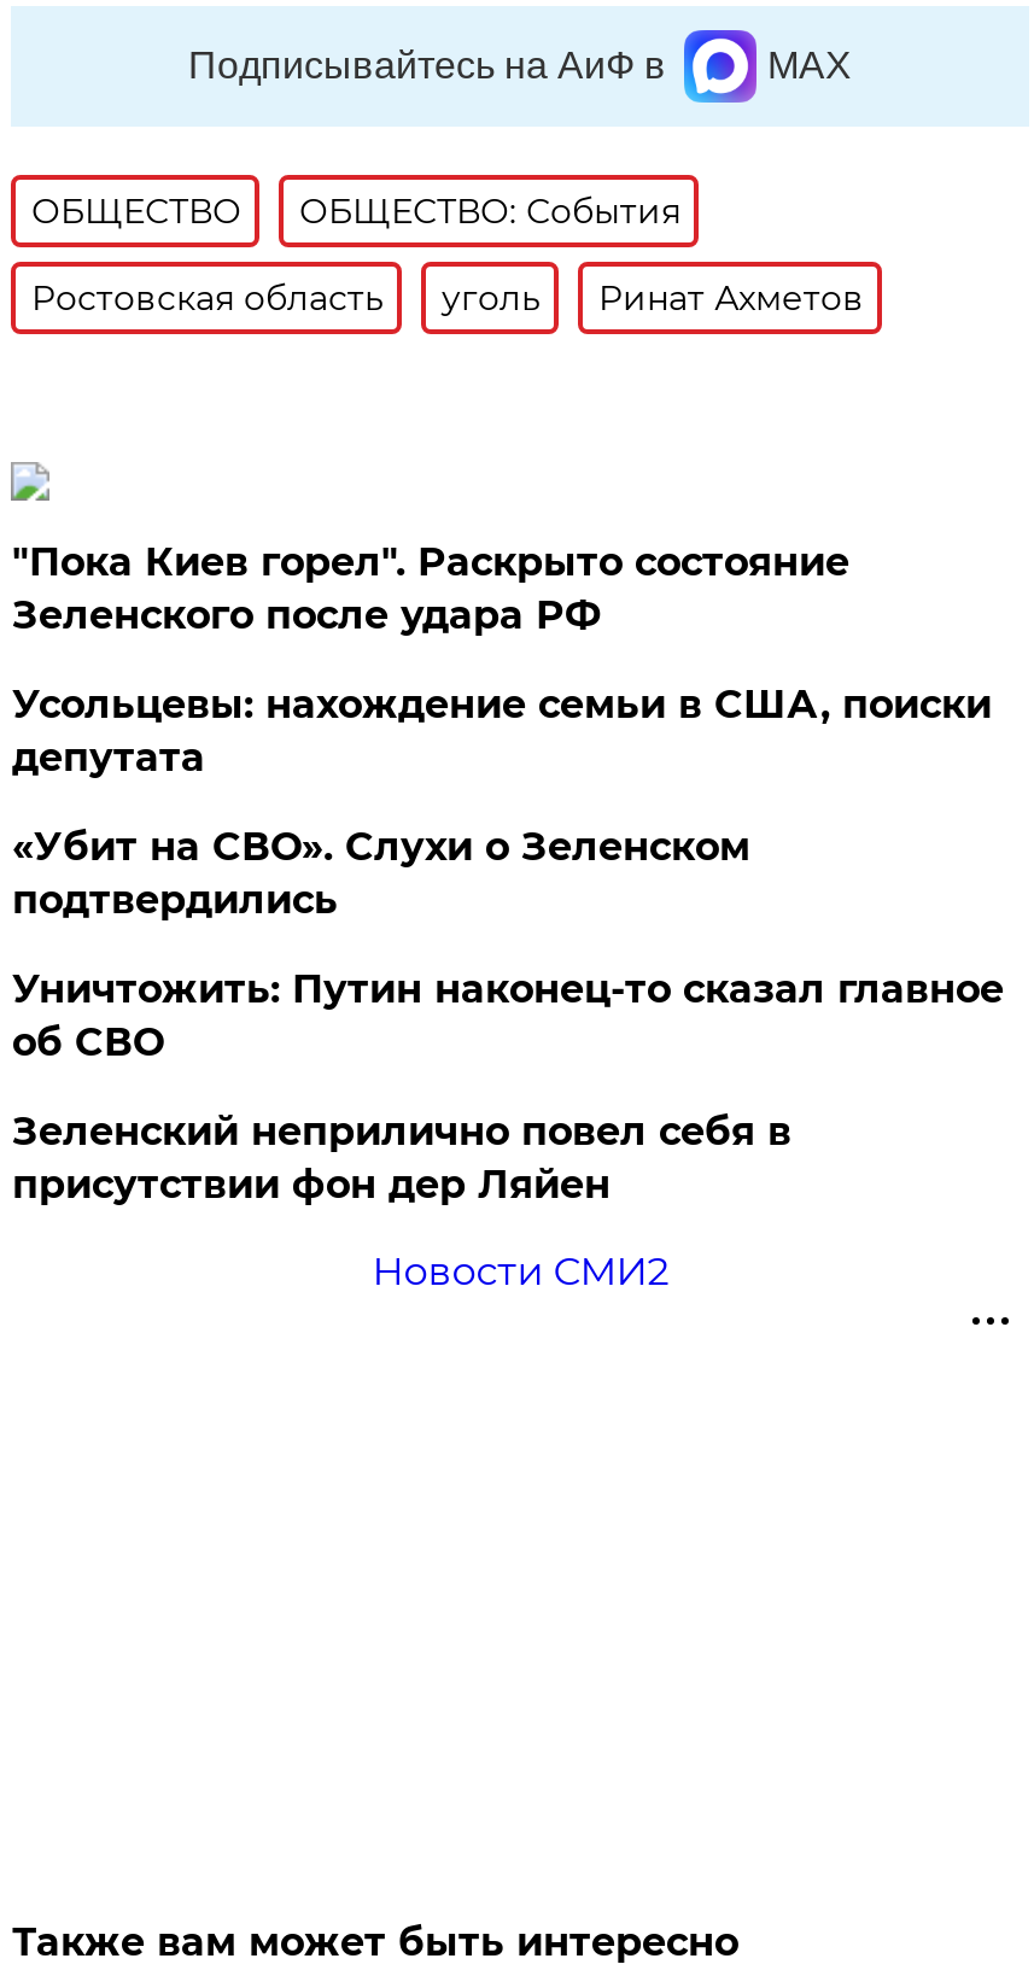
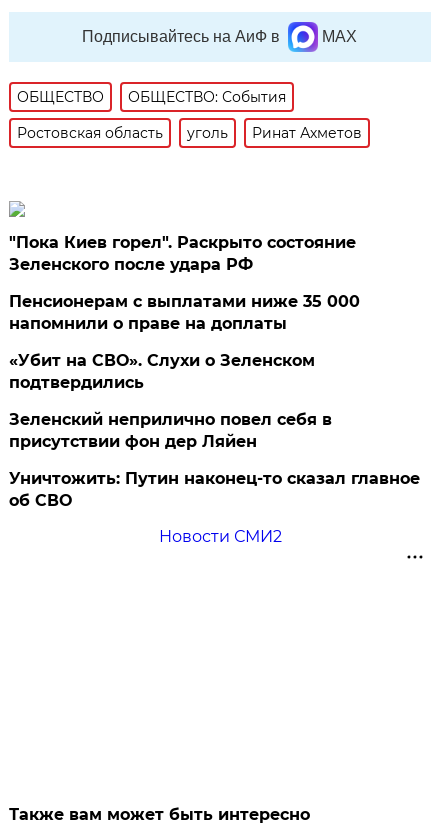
- Усольцевы: нахождение семьи в США, поиски
- депутата
+ Пенсионерам с выплатами ниже 35 000
+ напомнили о праве на доплаты

moved down: Уничтожить: Путин наконец-то сказал главное | об СВО

moved up: Зеленский неприлично повел cебя в | присутствии фон дер Ляйен
